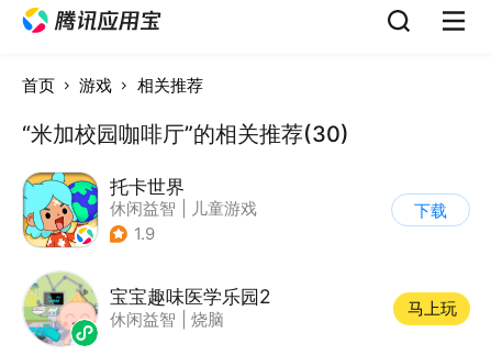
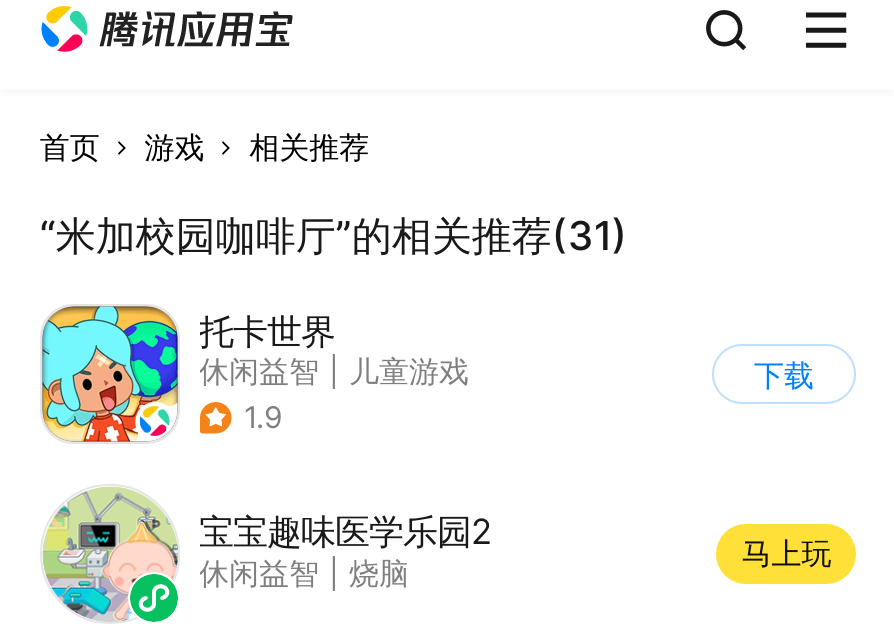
- “米加校园咖啡厅”的相关推荐(30)
+ “米加校园咖啡厅”的相关推荐(31)
